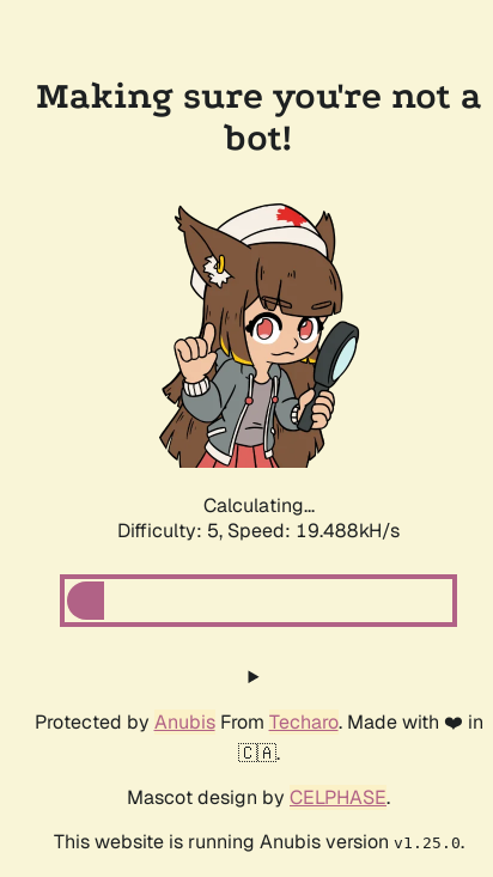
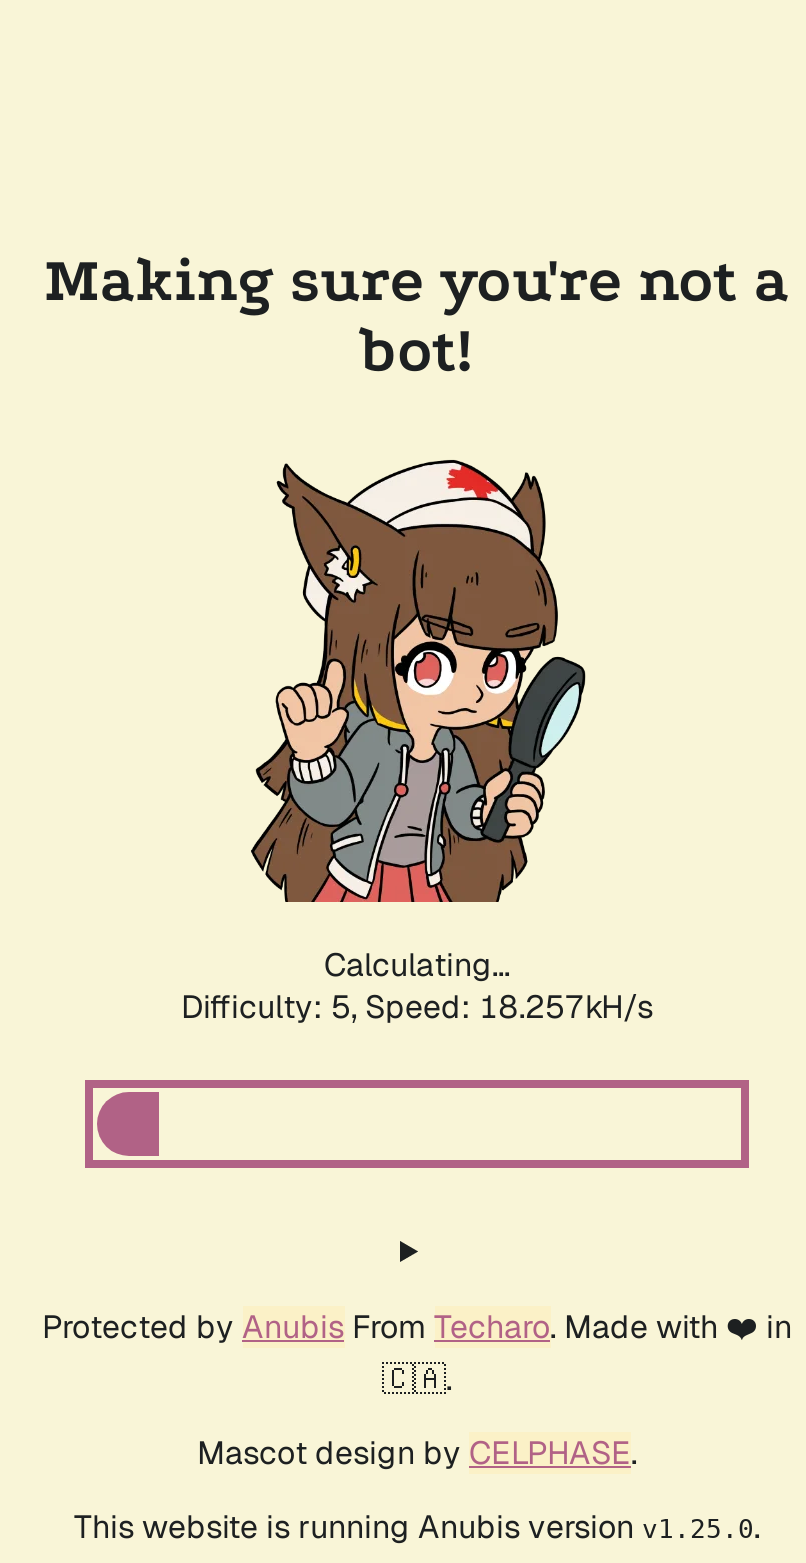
- Difficulty: 5, Speed: 19.488kH/s
+ Difficulty: 5, Speed: 18.257kH/s
